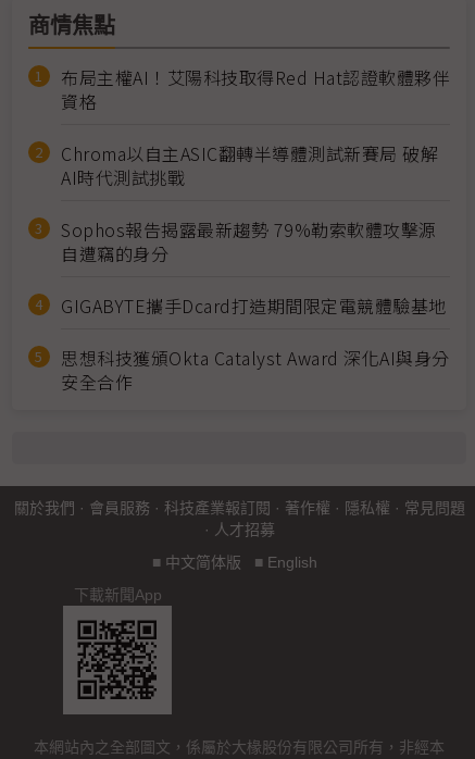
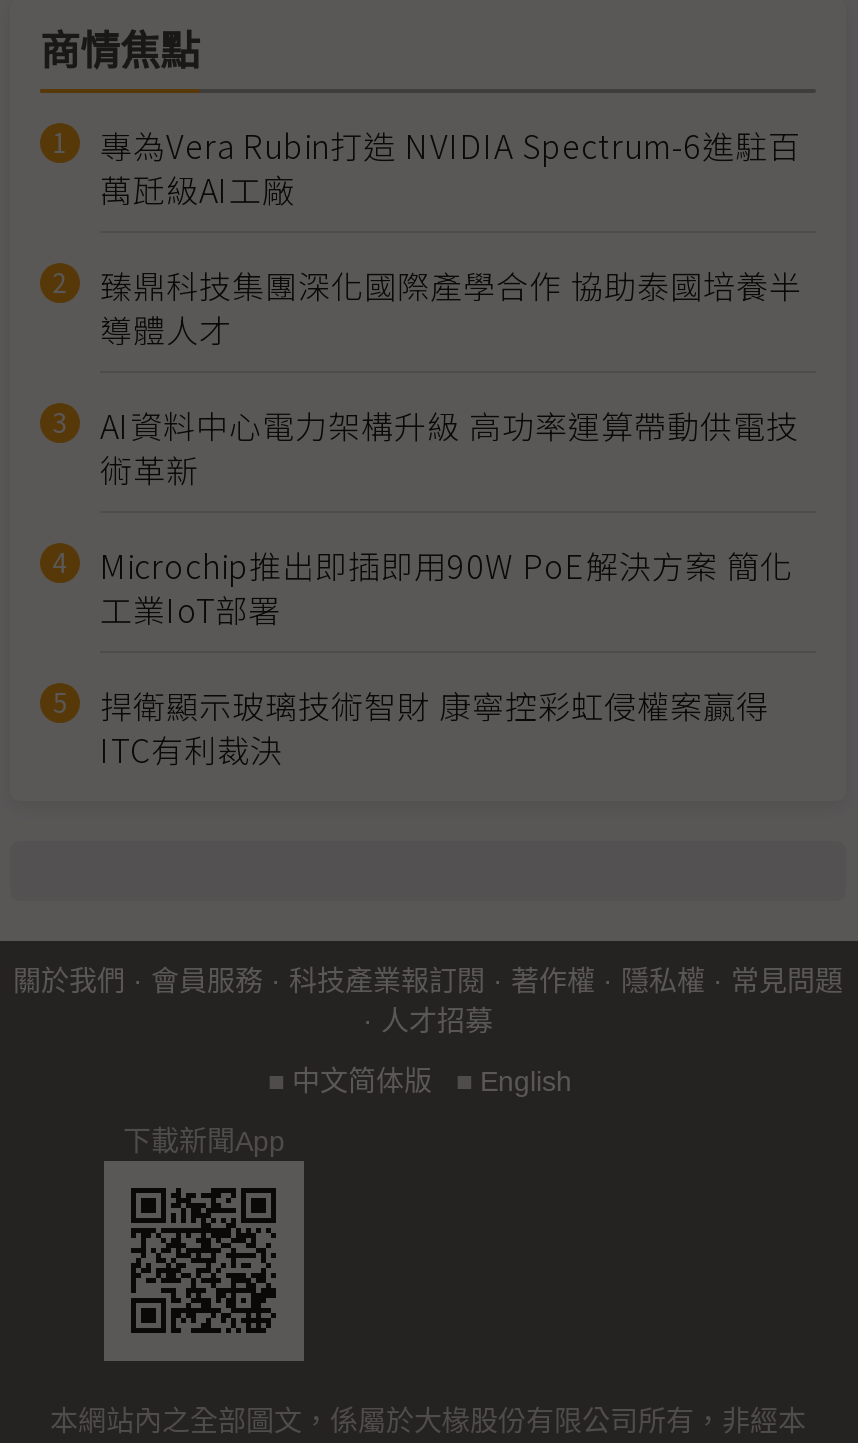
- 布局主權AI！艾陽科技取得Red Hat認證軟體夥伴
- 資格
+ 專為Vera Rubin打造 NVIDIA Spectrum-6進駐百
+ 萬瓩級AI工廠

- Chroma以自主ASIC翻轉半導體測試新賽局 破解
- AI時代測試挑戰
+ 臻鼎科技集團深化國際產學合作 協助泰國培養半
+ 導體人才

- Sophos報告揭露最新趨勢 79%勒索軟體攻擊源
- 自遭竊的身分
+ AI資料中心電力架構升級 高功率運算帶動供電技
+ 術革新

- GIGABYTE攜手Dcard打造期間限定電競體驗基地
+ Microchip推出即插即用90W PoE解決方案 簡化
+ 工業IoT部署

- 思想科技獲頒Okta Catalyst Award 深化AI與身分
- 安全合作
+ 捍衛顯示玻璃技術智財 康寧控彩虹侵權案贏得
+ ITC有利裁決
